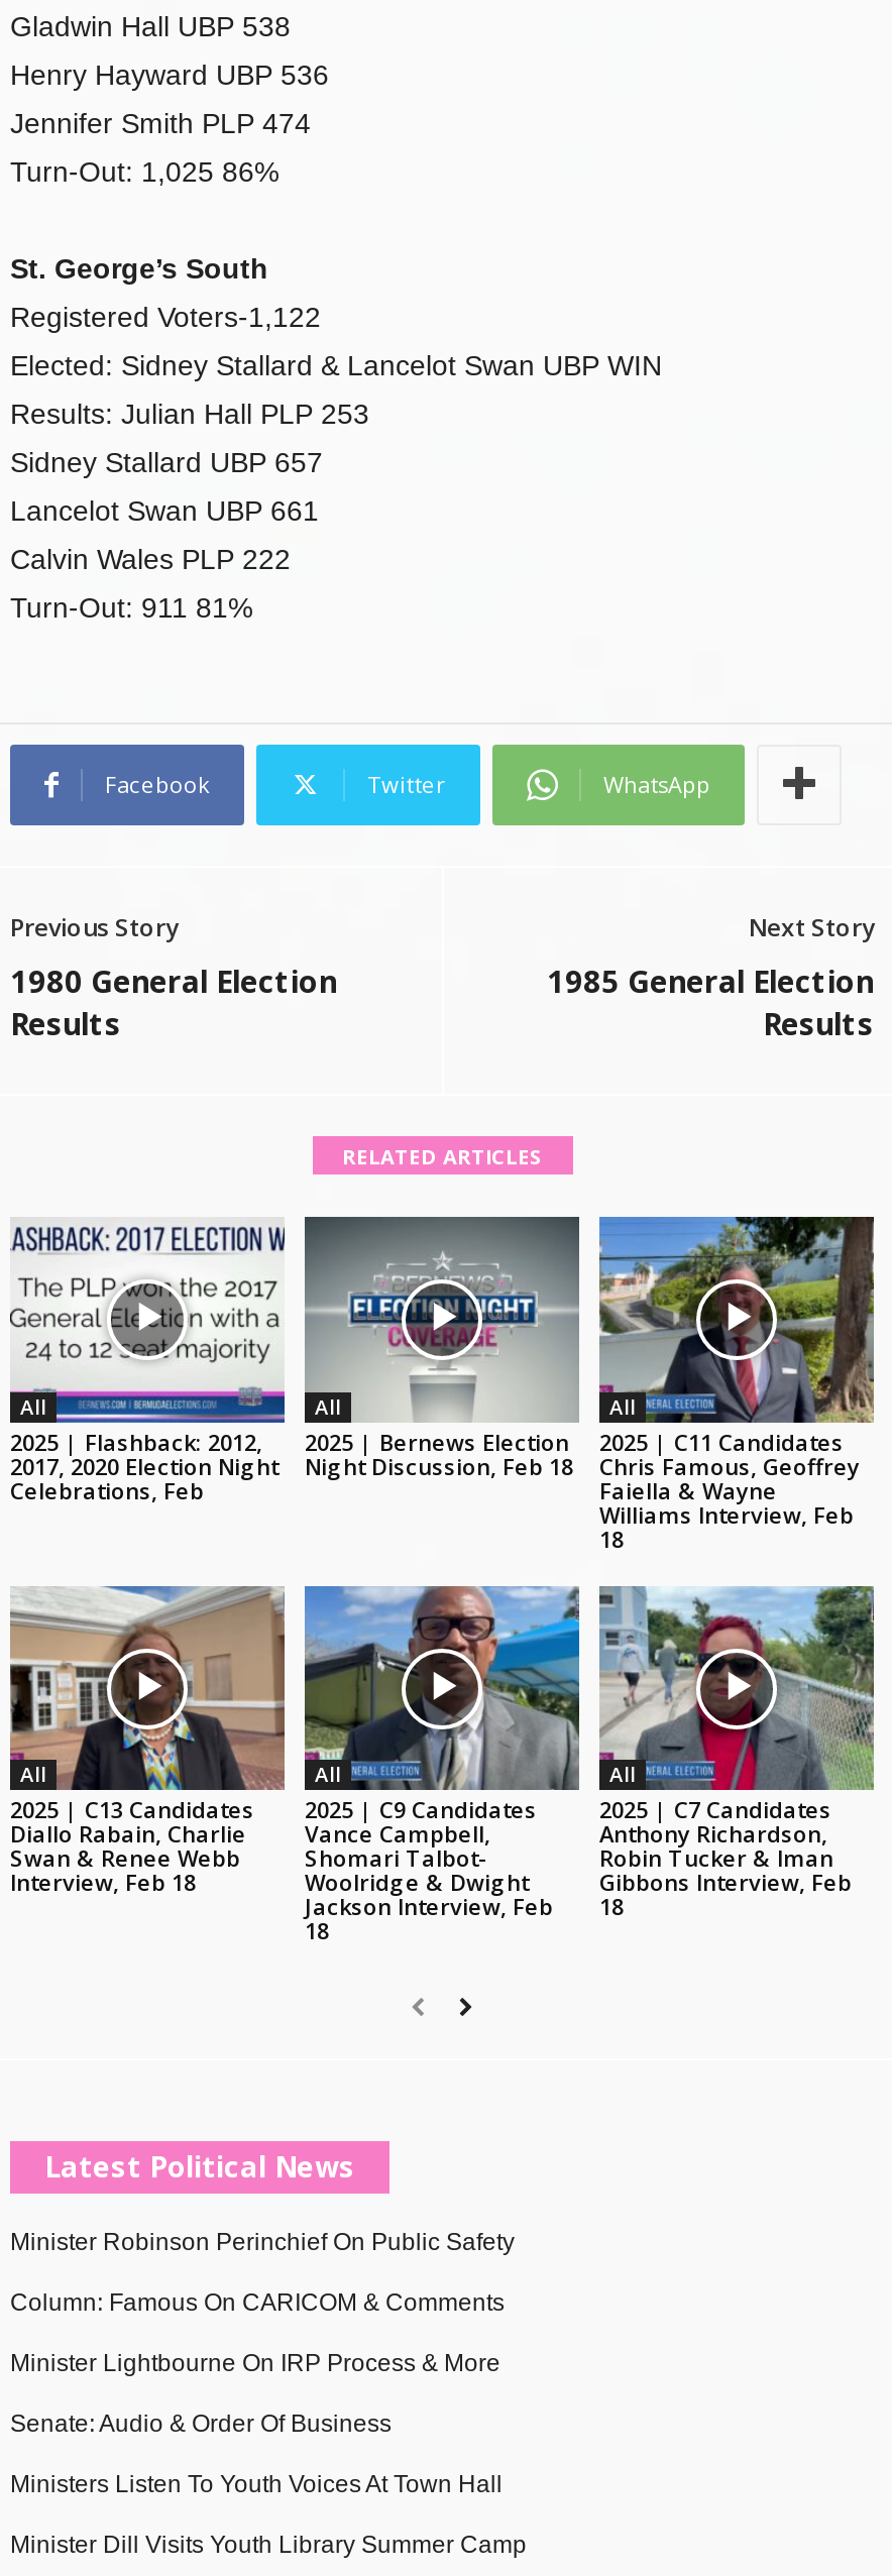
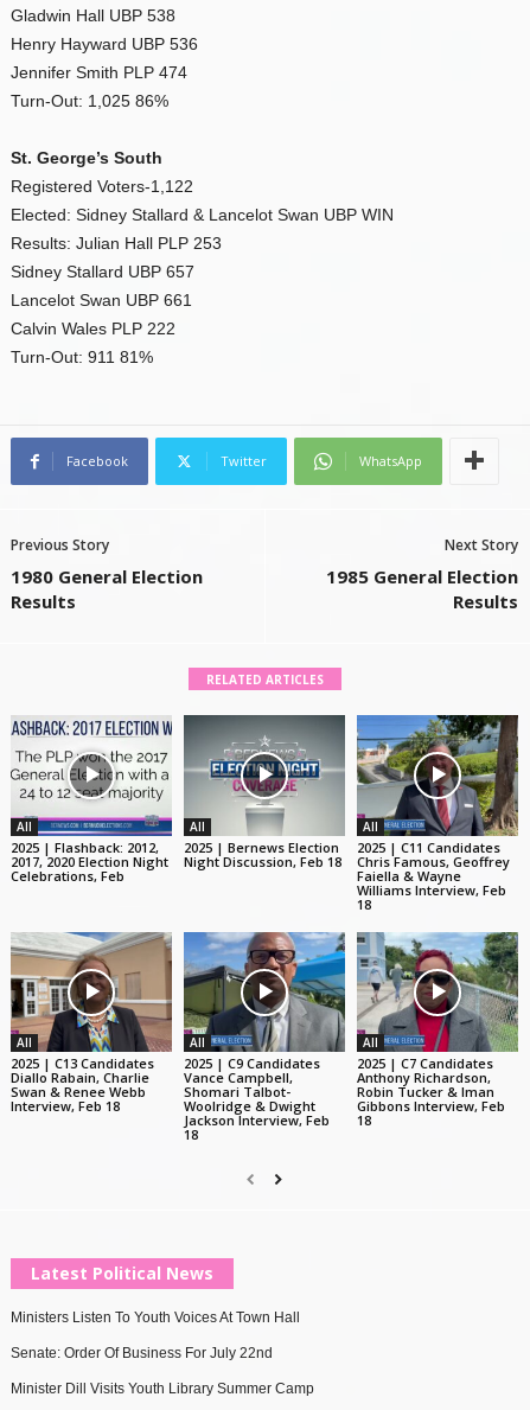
- Minister Robinson Perinchief On Public Safety
- Column: Famous On CARICOM & Comments
- Minister Lightbourne On IRP Process & More
- Senate: Audio & Order Of Business

moved up: Ministers Listen To Youth Voices At Town Hall

+ Senate: Order Of Business For July 22nd
